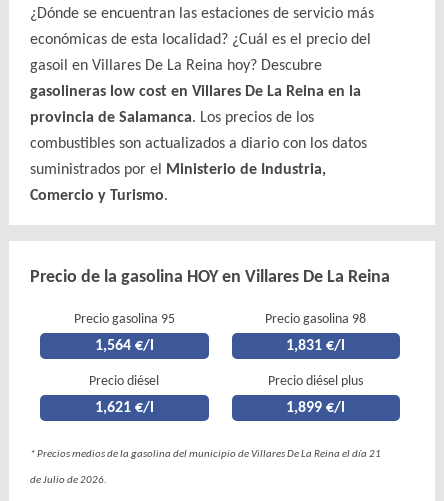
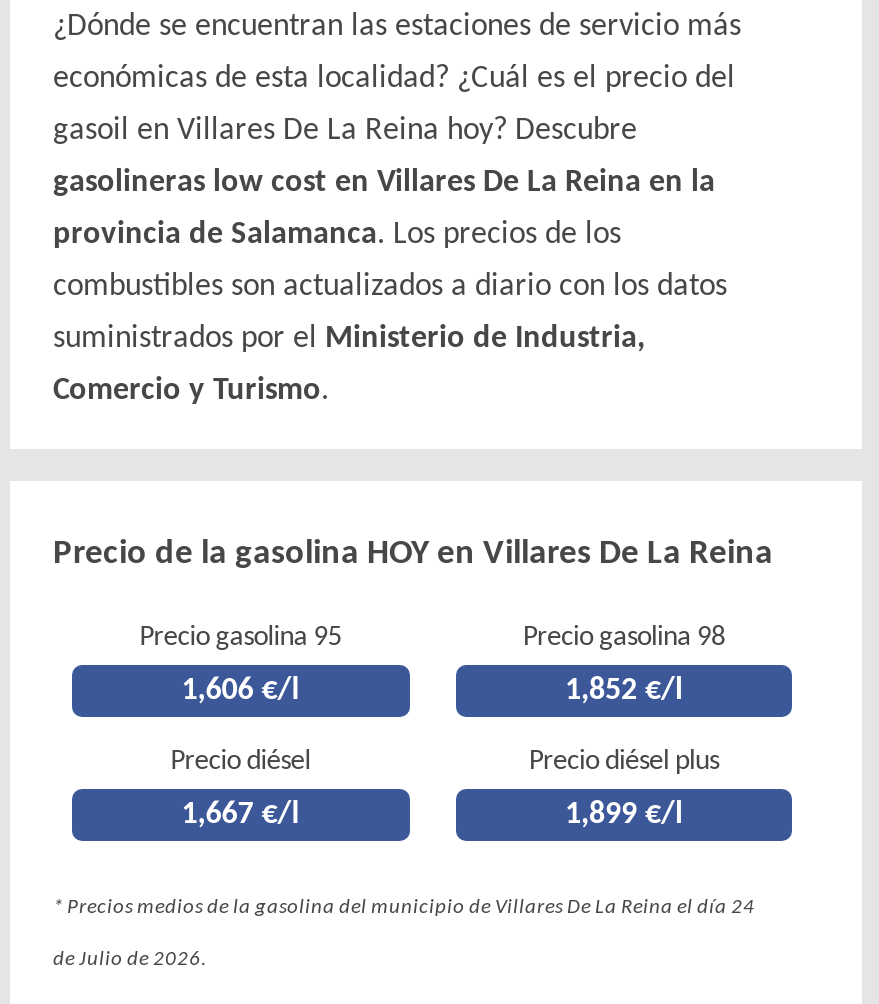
- 1,564 €/l
+ 1,606 €/l

- 1,831 €/l
+ 1,852 €/l

- 1,621 €/l
+ 1,667 €/l

- * Precios medios de la gasolina del municipio de Villares De La Reina el día 21
+ * Precios medios de la gasolina del municipio de Villares De La Reina el día 24
